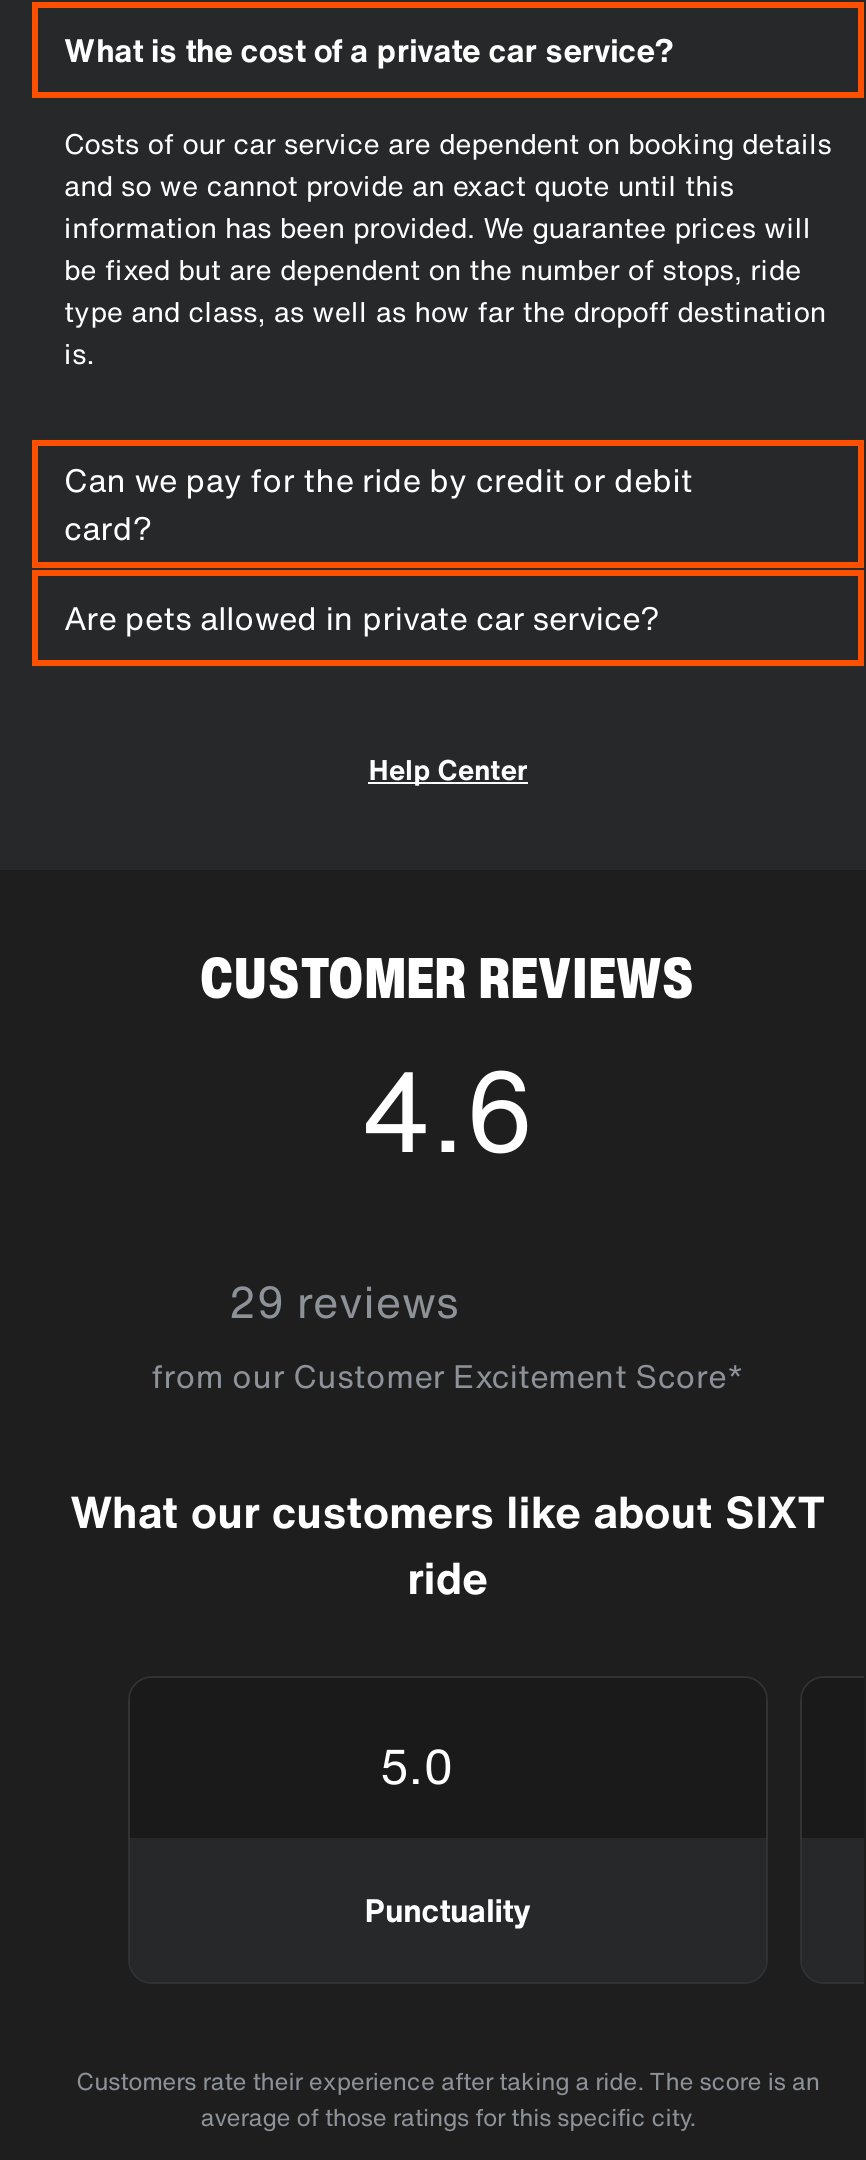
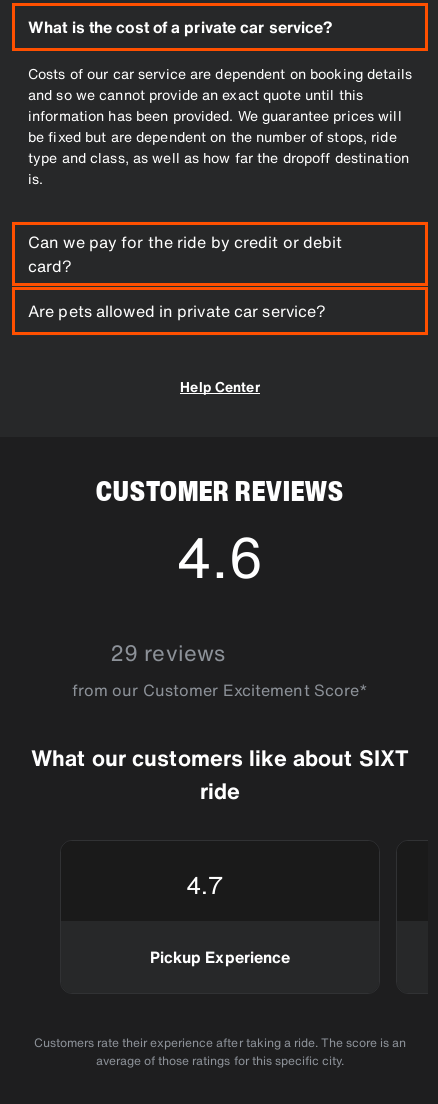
- 5.0
+ 4.7

- Punctuality
+ Pickup Experience
